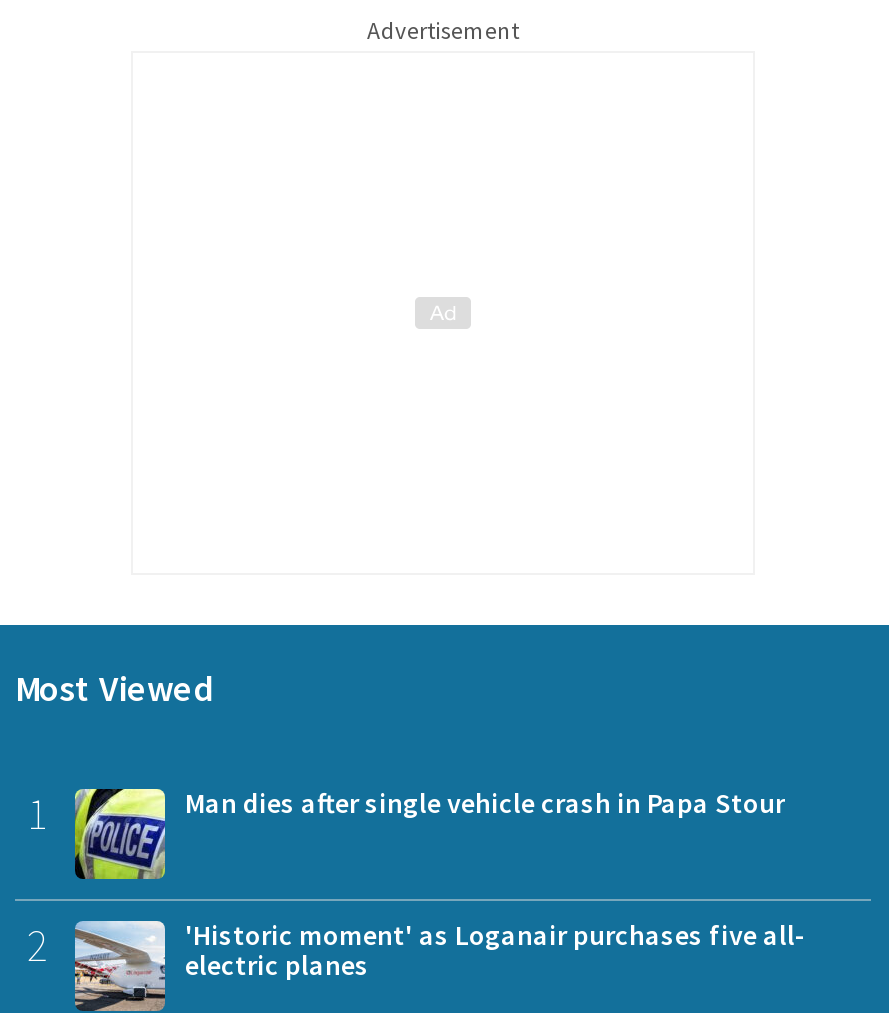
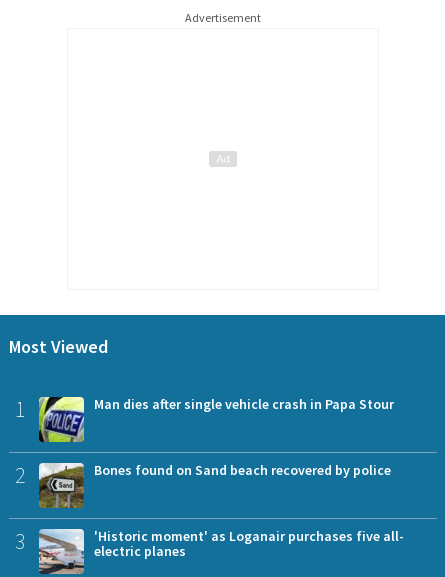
+ [image]
+ Bones found on Sand beach recovered by police
+ 3
